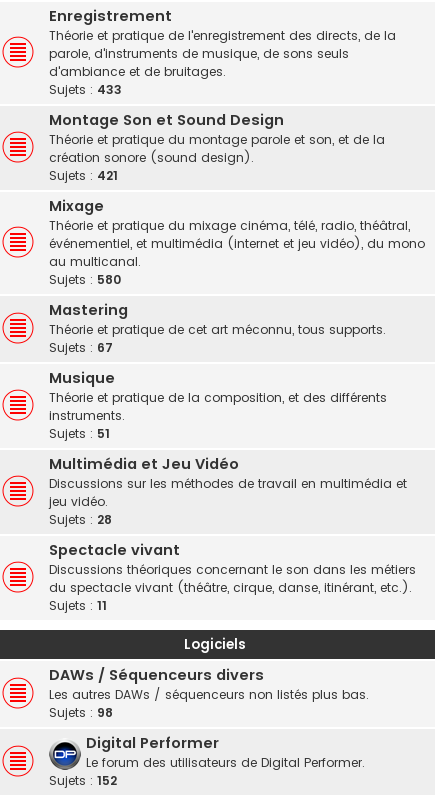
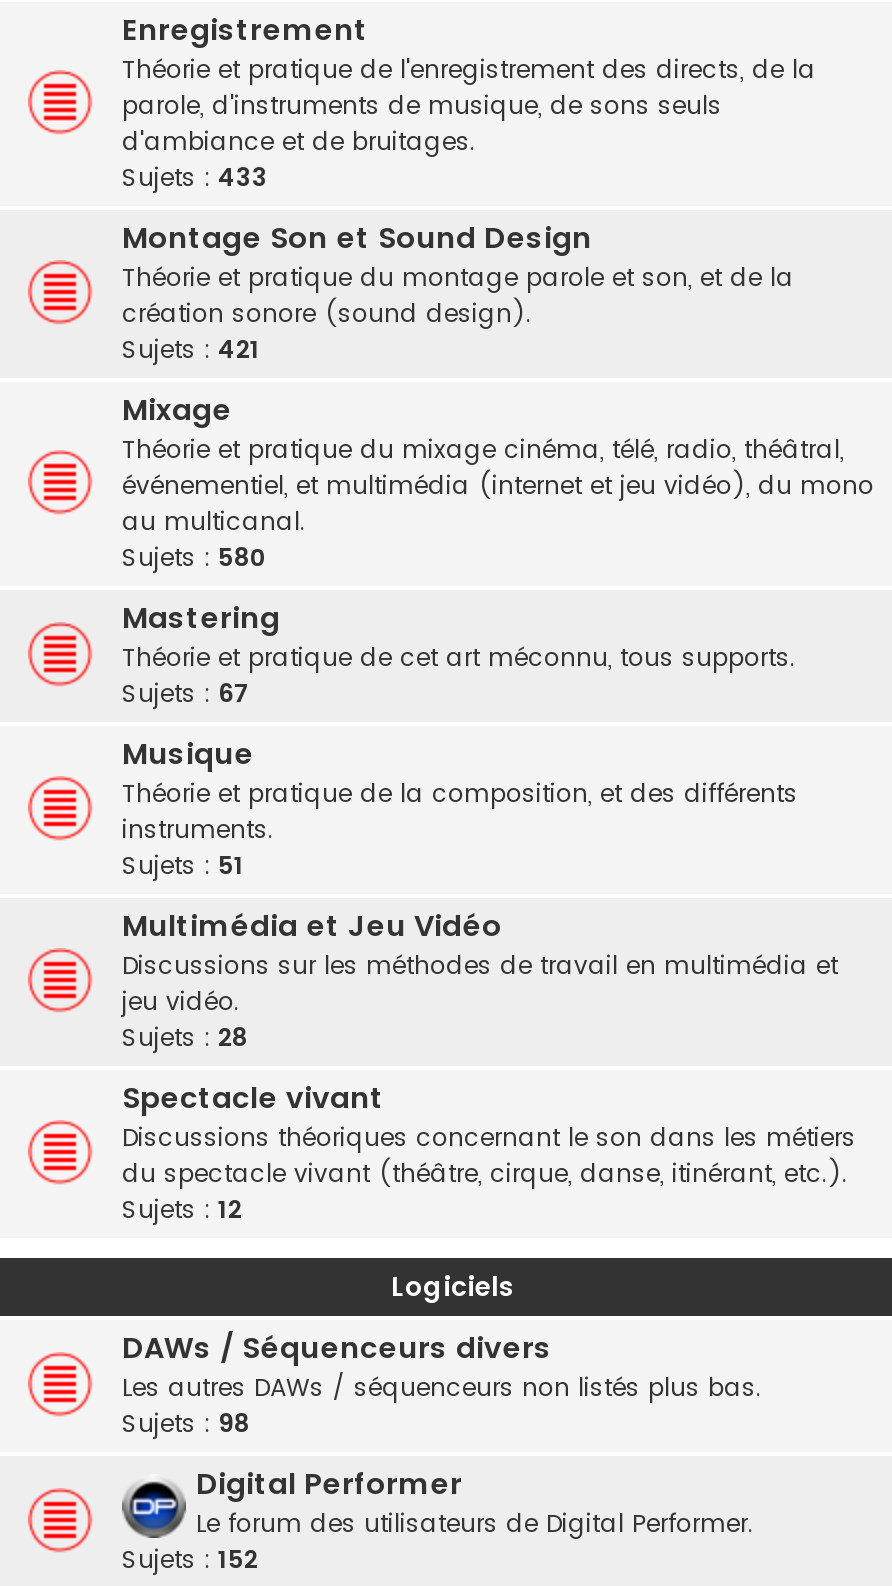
- Sujets : 11
+ Sujets : 12
